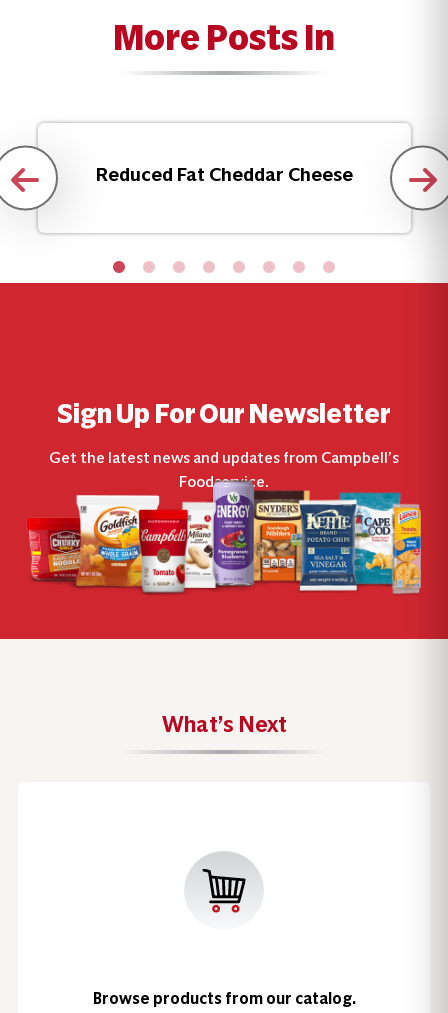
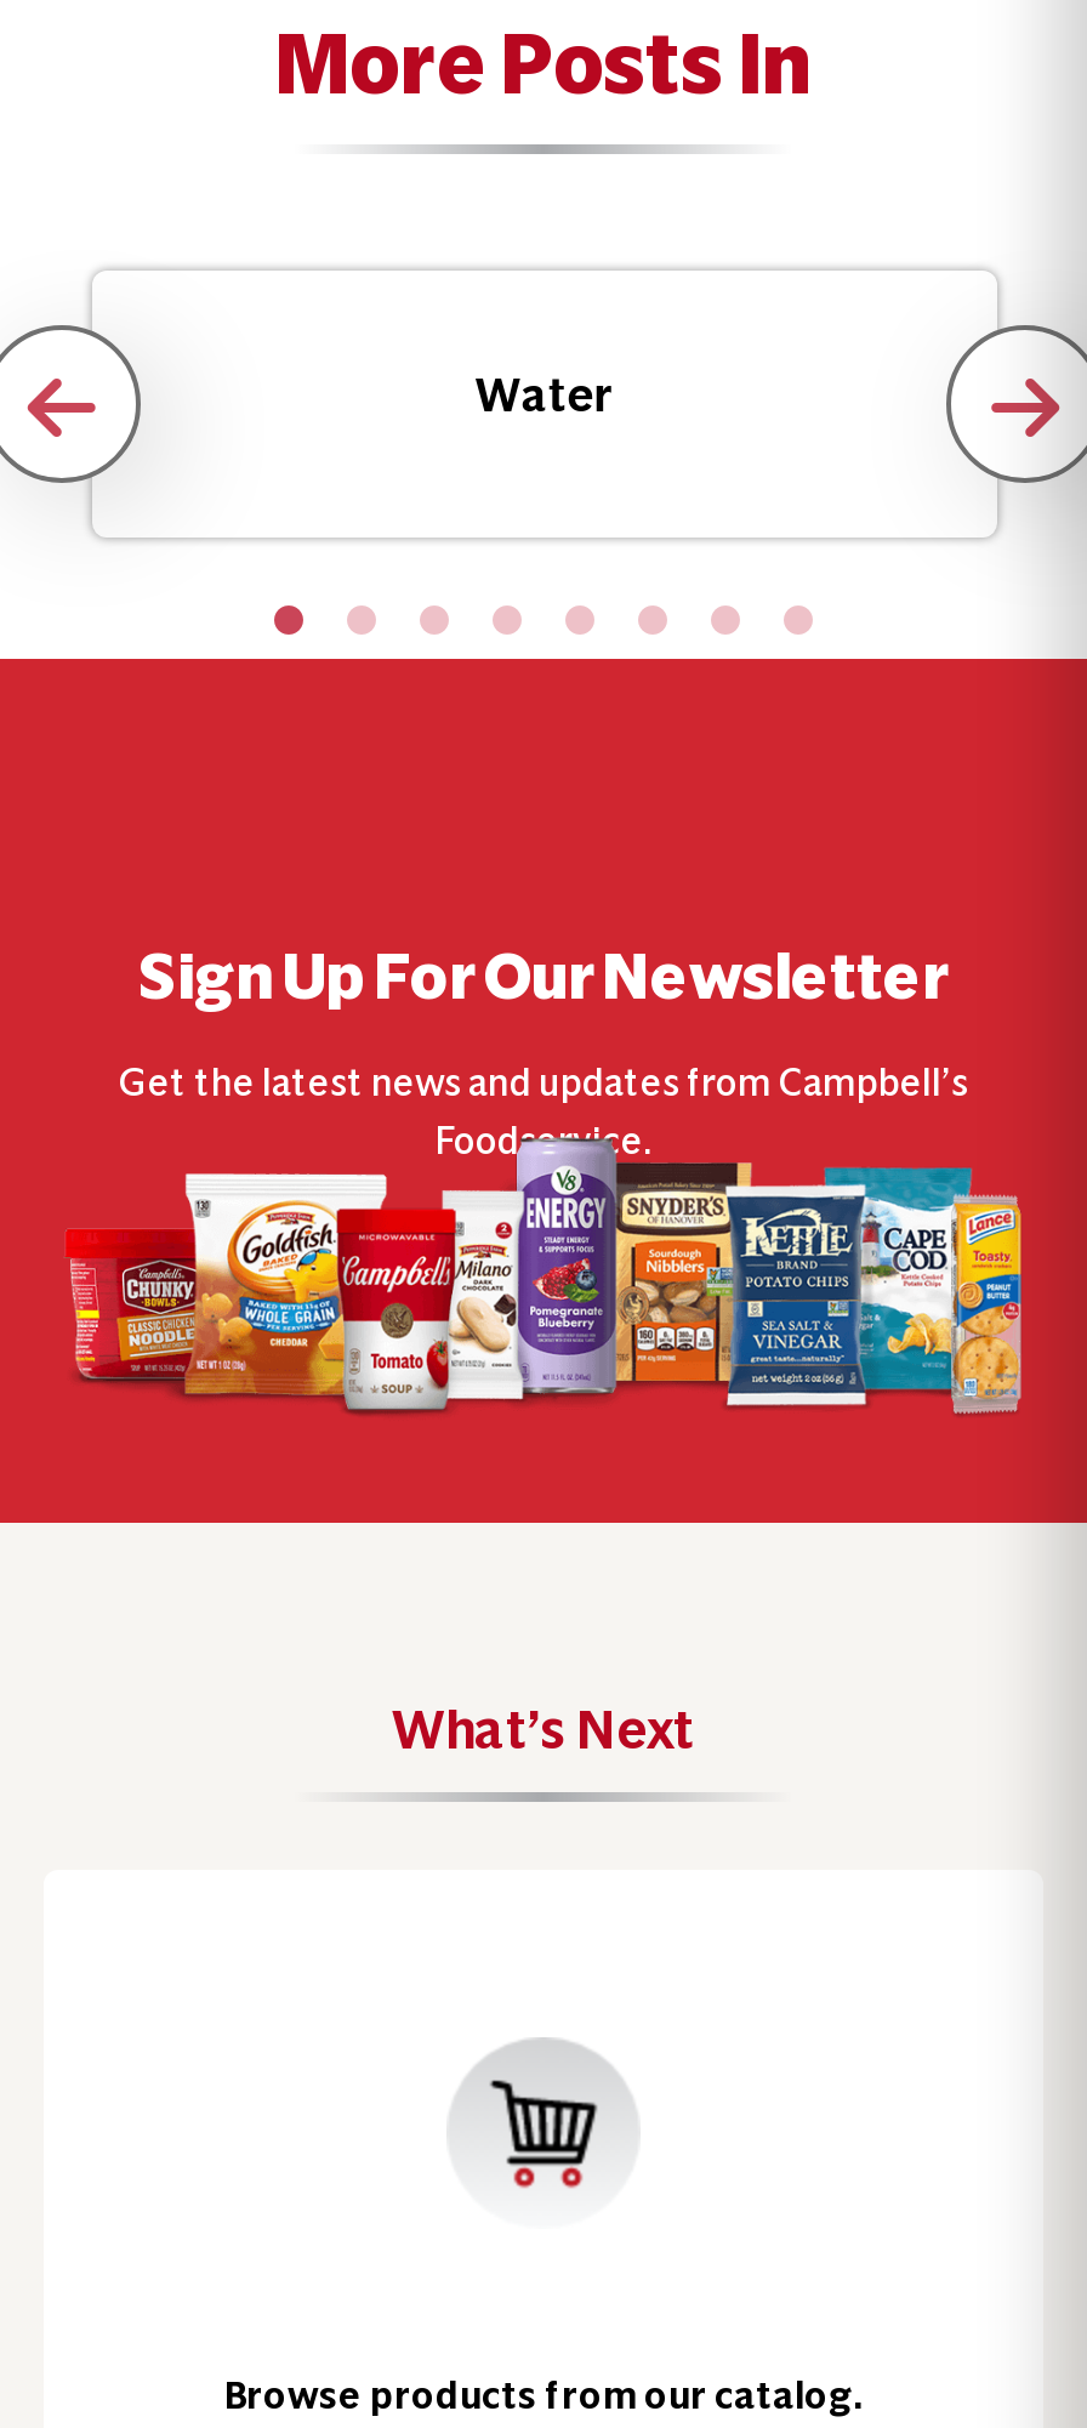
- Reduced Fat Cheddar Cheese
+ Water
